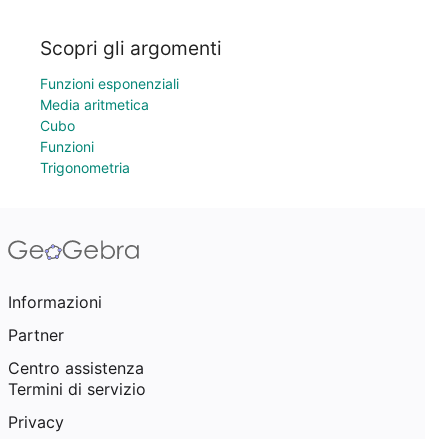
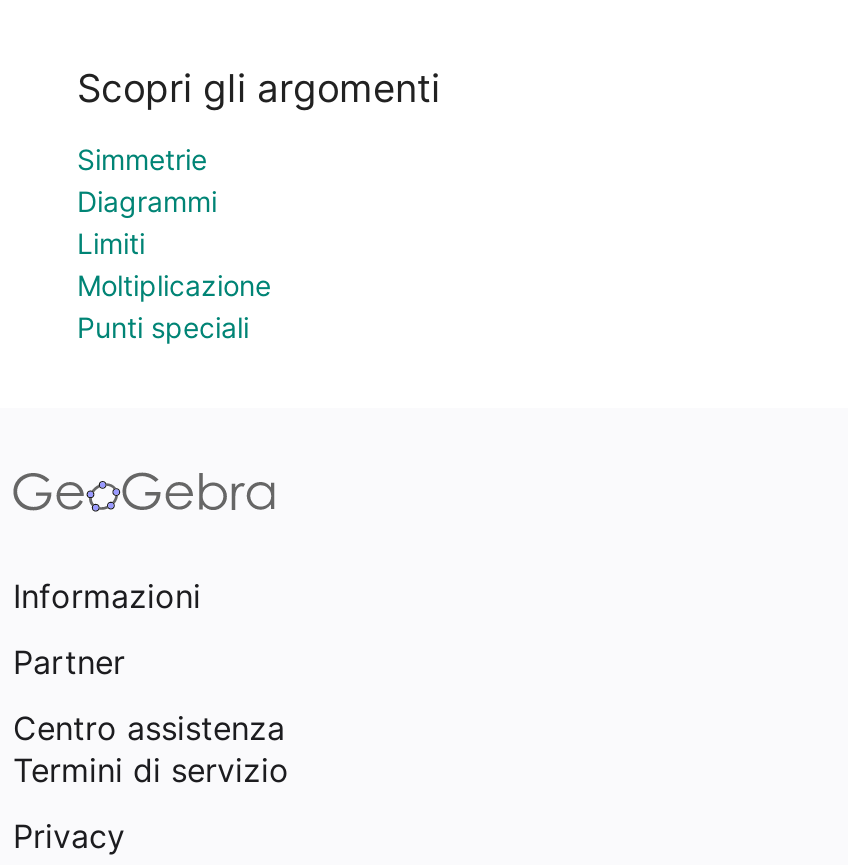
- Funzioni esponenziali
- Media aritmetica
- Cubo
- Funzioni
- Trigonometria
+ Simmetrie
+ Diagrammi
+ Limiti
+ Moltiplicazione
+ Punti speciali
